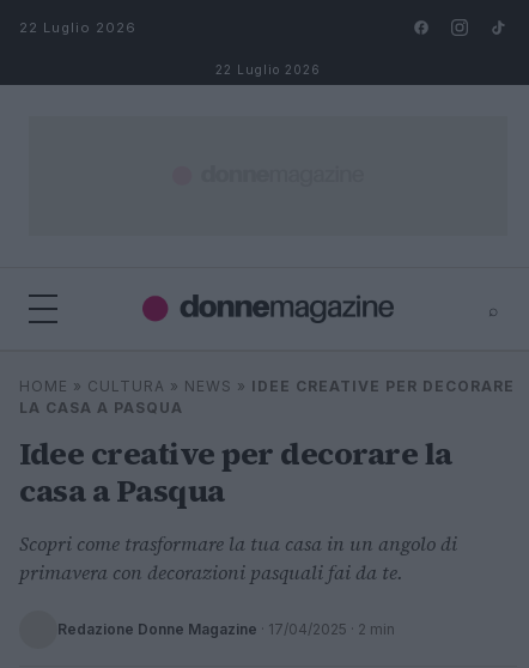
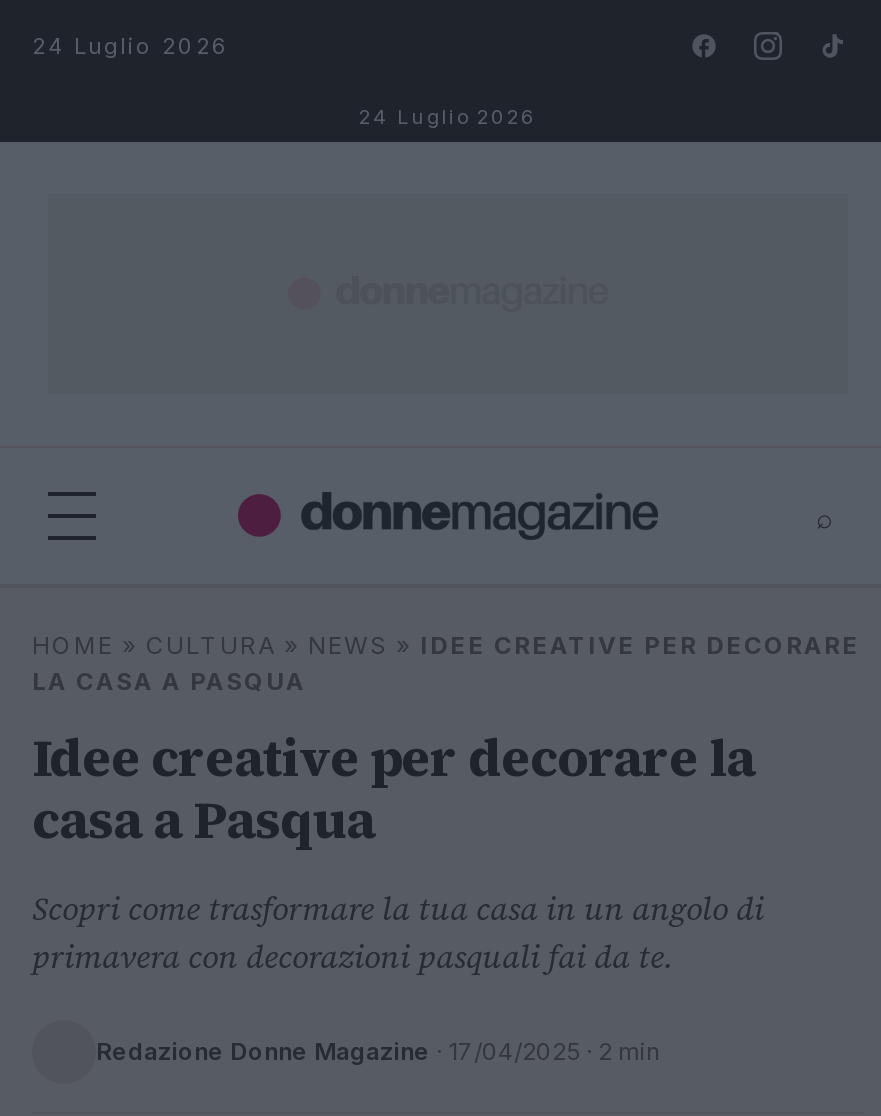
- 22 Luglio 2026
+ 24 Luglio 2026

- 22 Luglio 2026
+ 24 Luglio 2026
